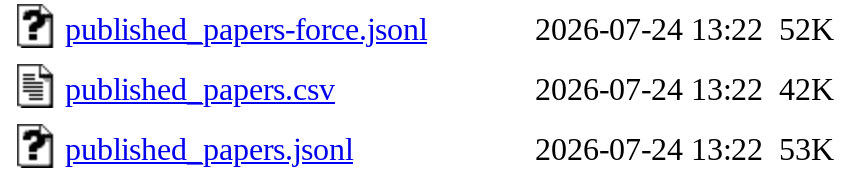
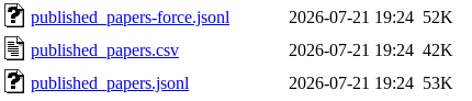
- 2026-07-24 13:22 52K
+ 2026-07-21 19:24 52K

- 2026-07-24 13:22 42K
+ 2026-07-21 19:24 42K

- 2026-07-24 13:22 53K
+ 2026-07-21 19:24 53K
